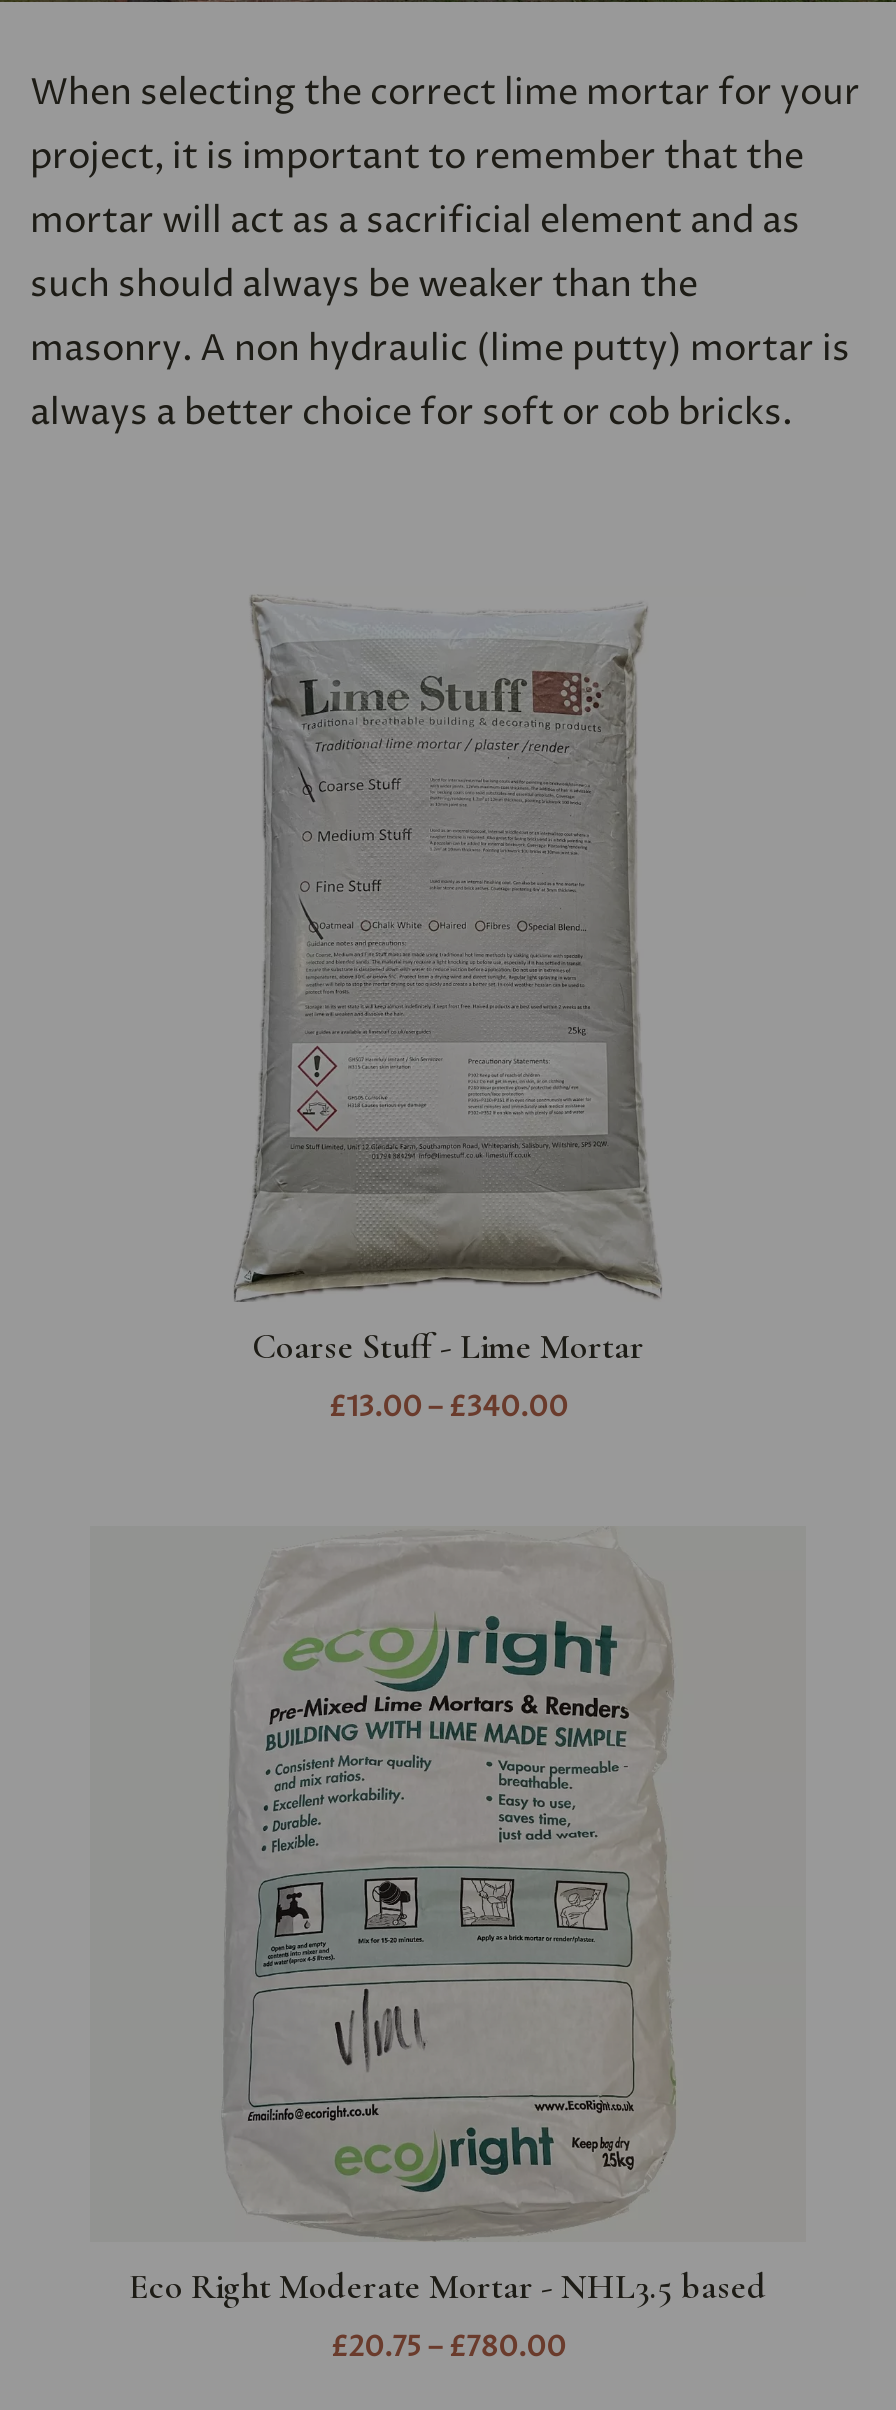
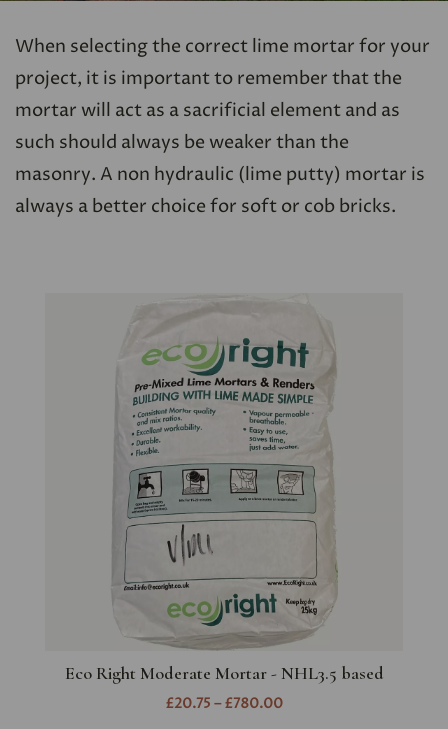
- [image]
- Coarse Stuff - Lime Mortar
- £13.00 – £340.00
